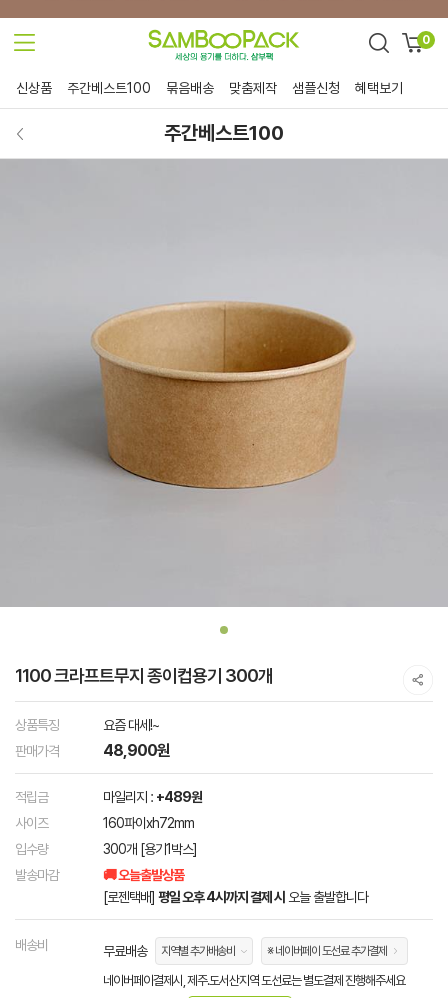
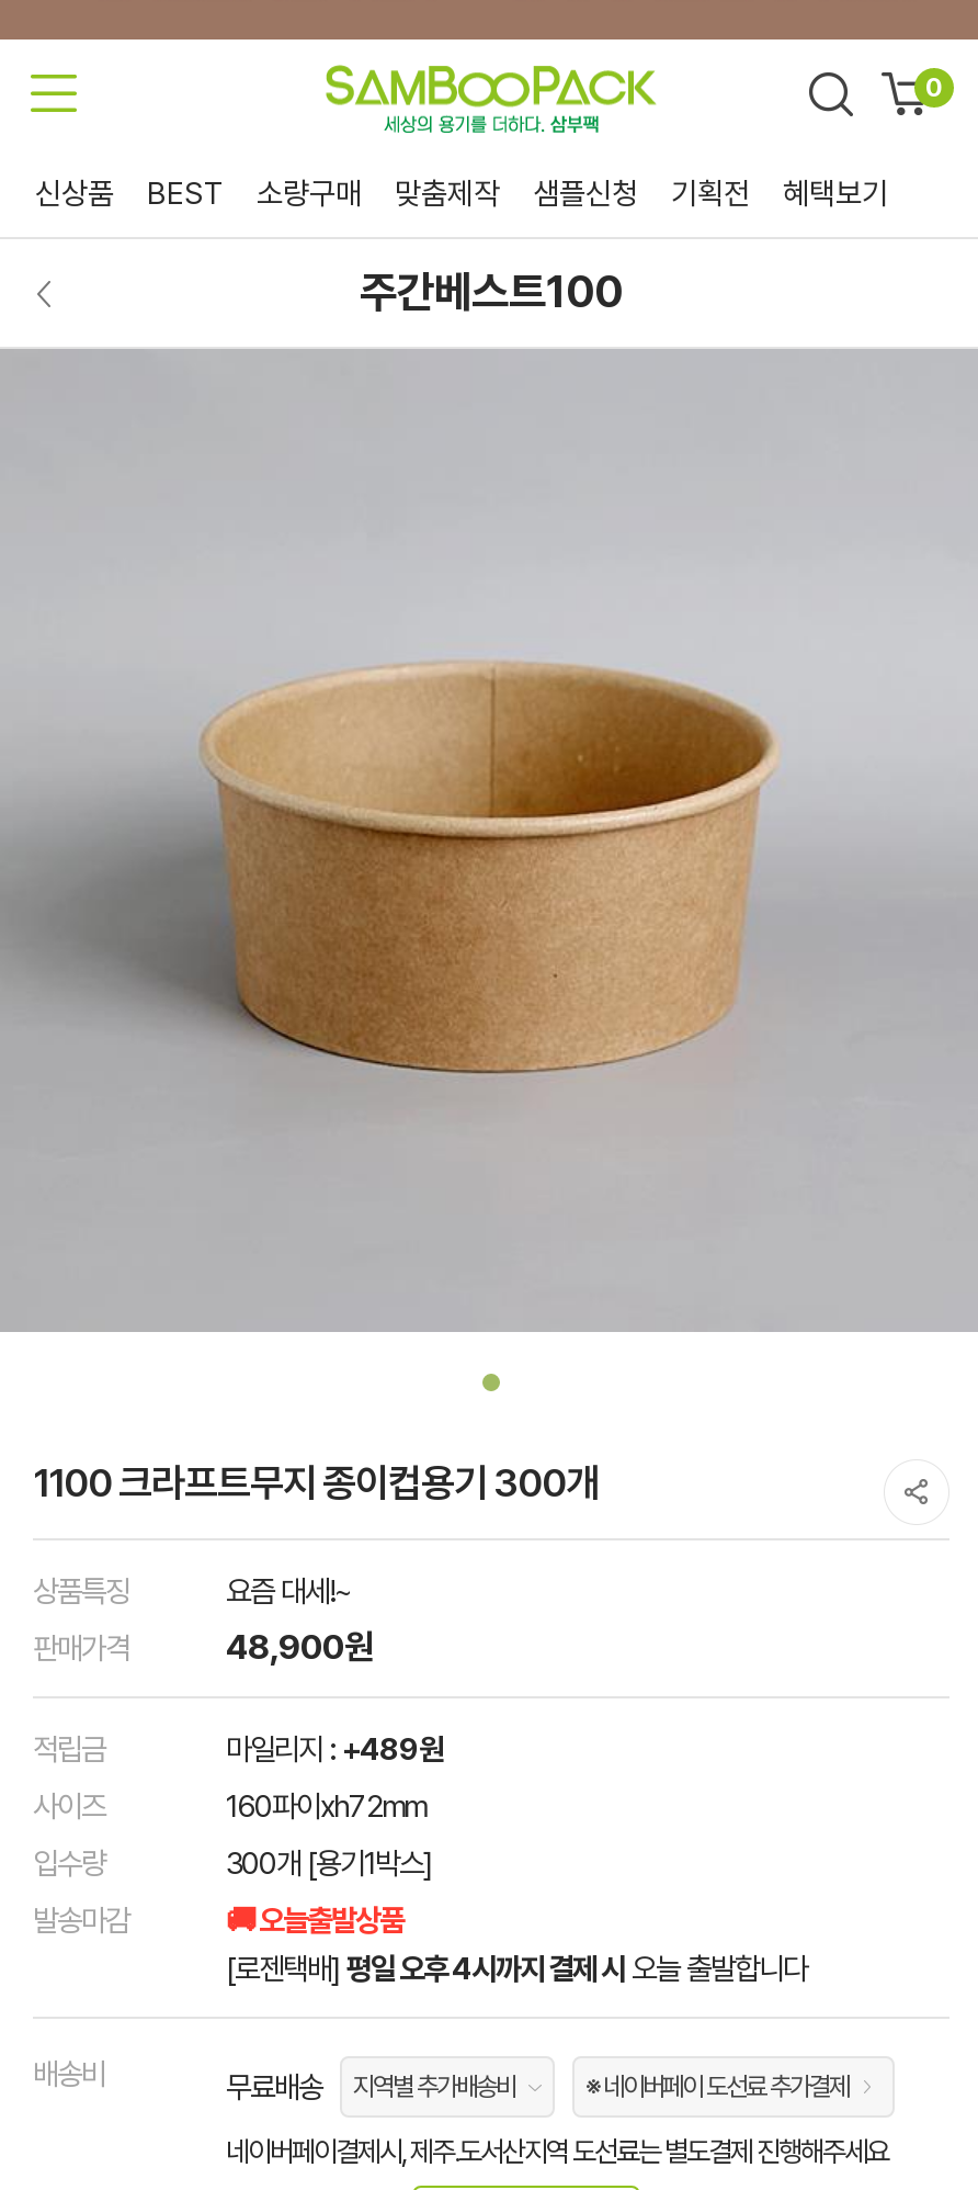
- 주간베스트100
- 묶음배송
+ BEST
+ 소량구매

+ 기획전
